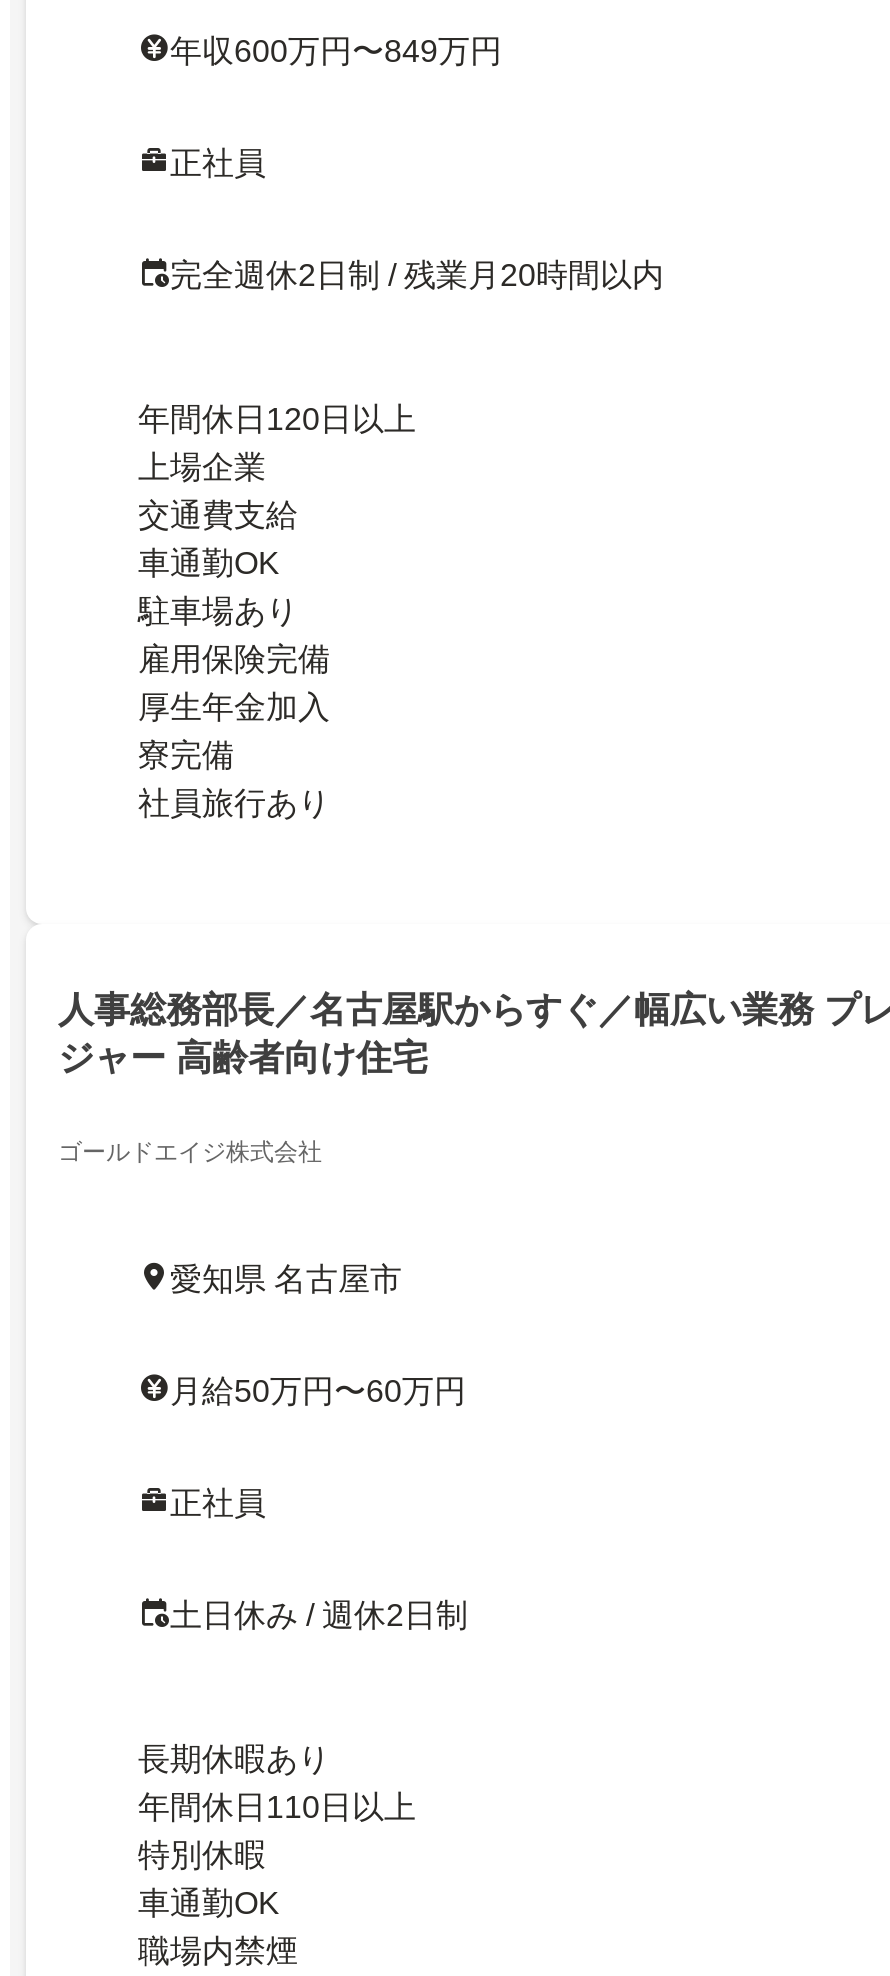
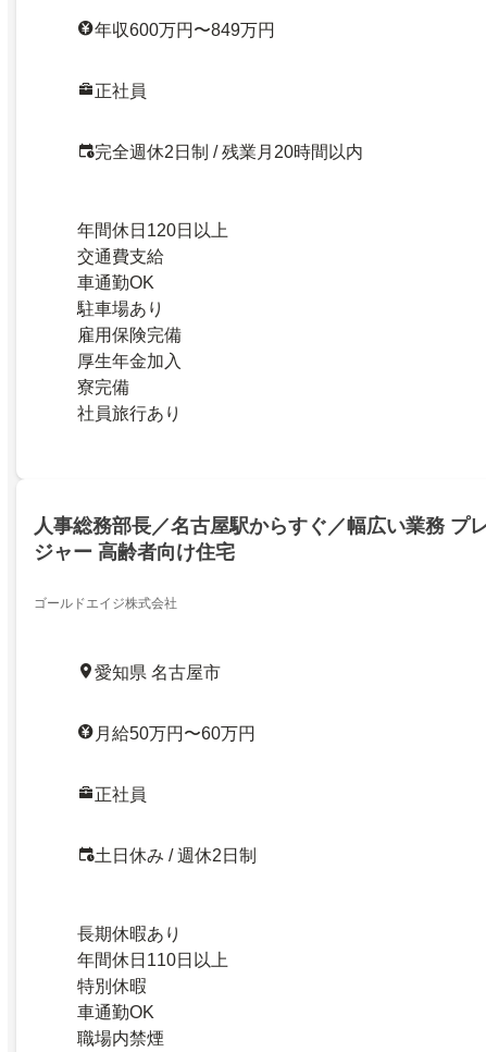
- 上場企業
